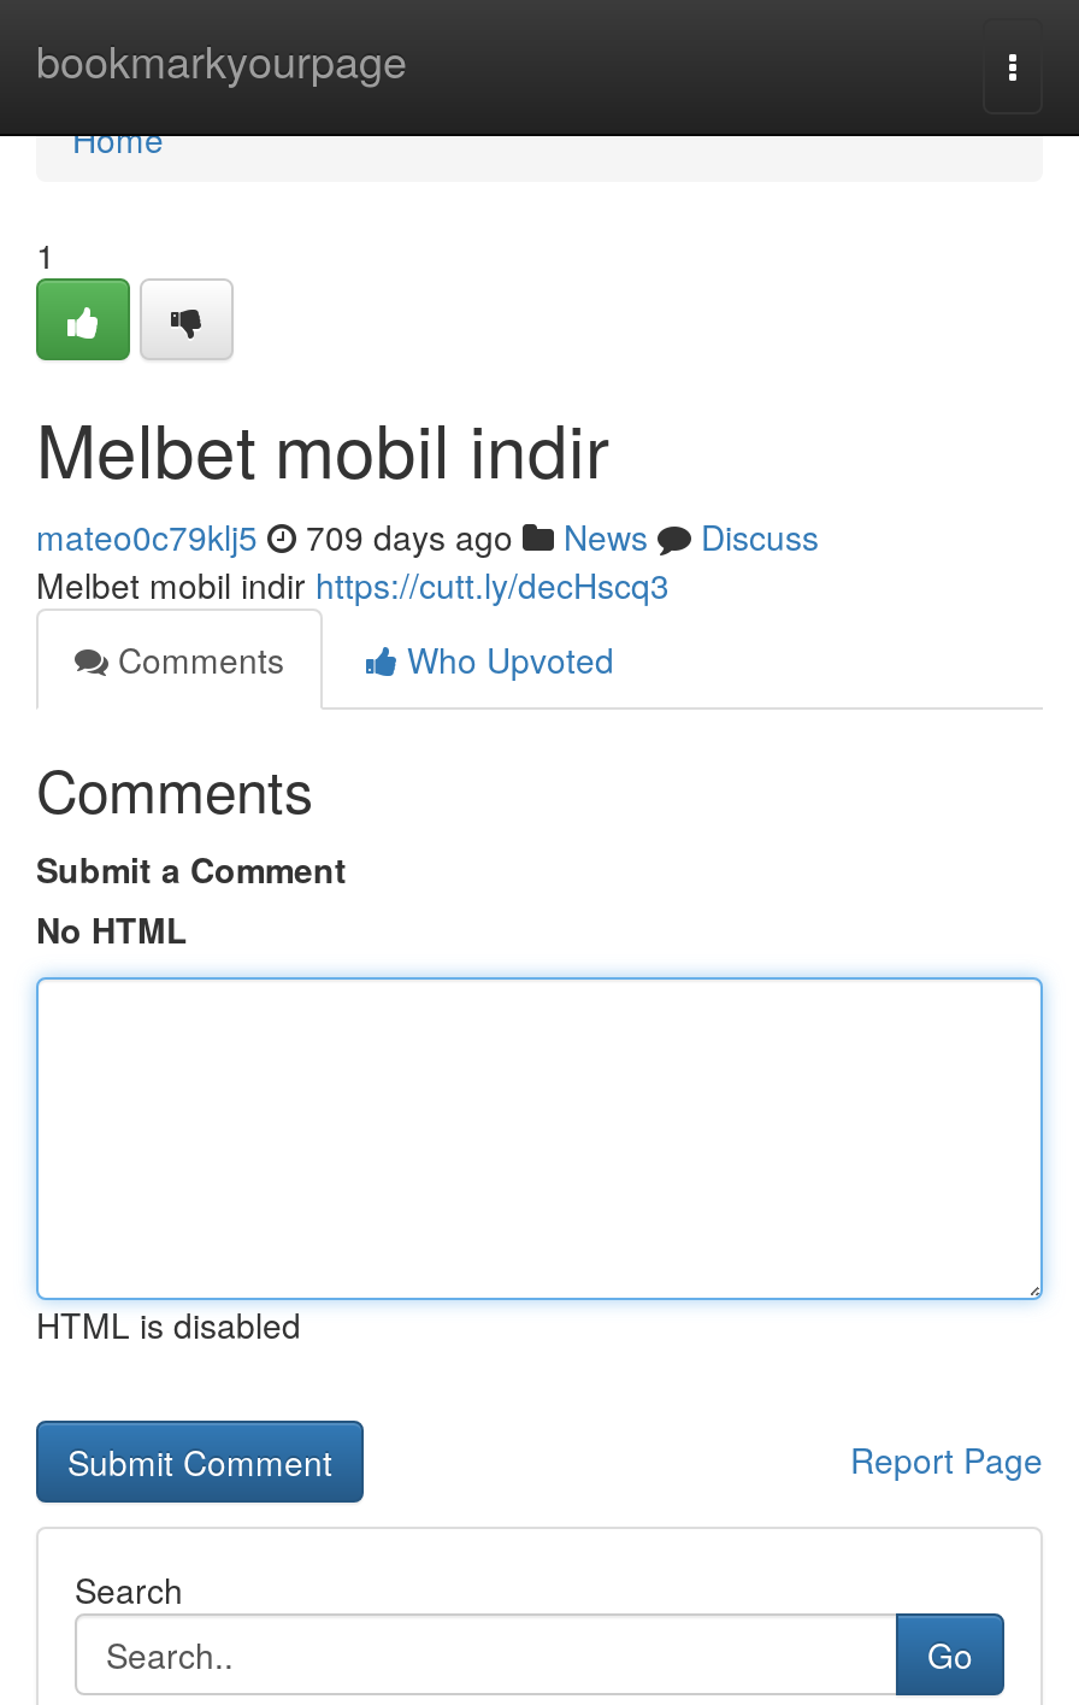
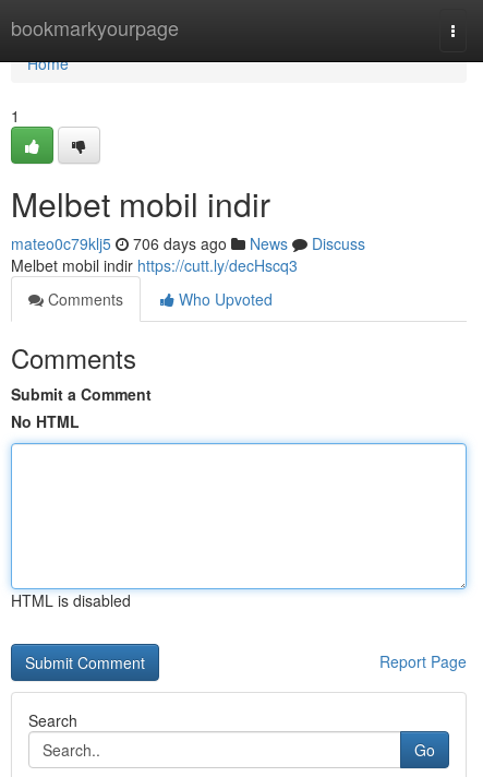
- mateo0c79klj5 709 days ago News Discuss
+ mateo0c79klj5 706 days ago News Discuss
